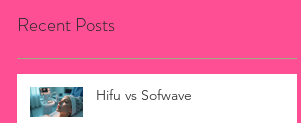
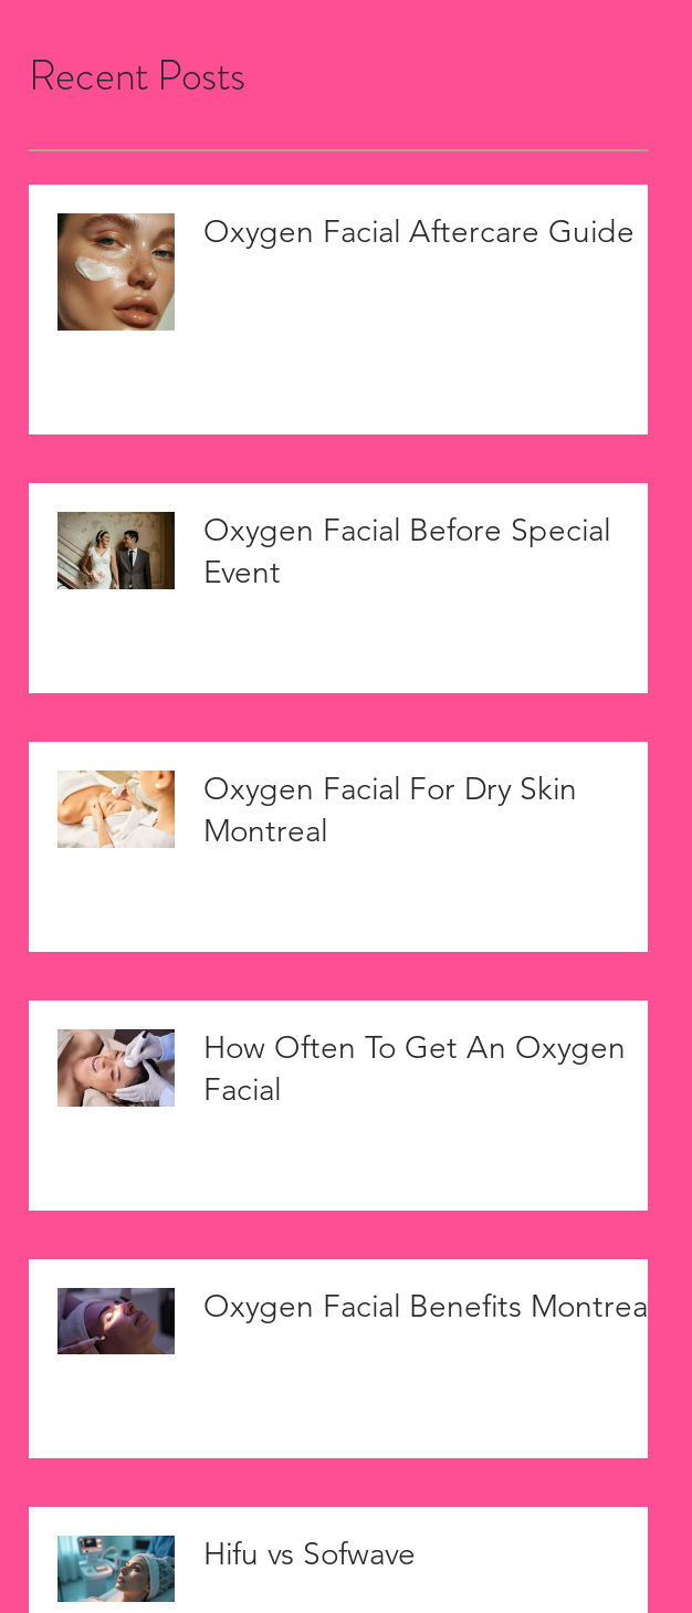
+ [image]
+ Oxygen Facial Aftercare Guide

+ [image]
+ Oxygen Facial Before Special
+ Event

+ [image]
+ Oxygen Facial For Dry Skin
+ Montreal

+ [image]
+ How Often To Get An Oxygen
+ Facial

+ [image]
+ Oxygen Facial Benefits Montreal
